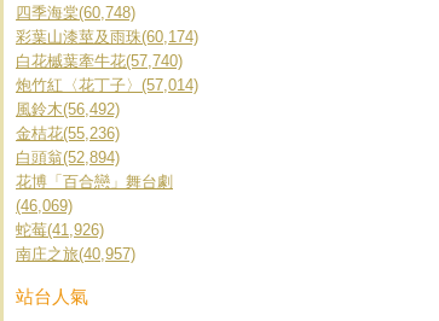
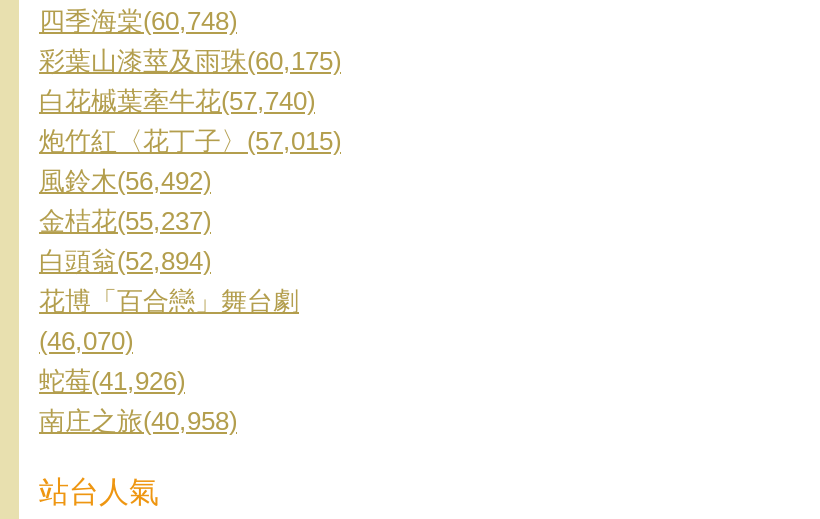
- 彩葉山漆莖及雨珠(60,174)
+ 彩葉山漆莖及雨珠(60,175)

- 炮竹紅〈花丁子〉(57,014)
+ 炮竹紅〈花丁子〉(57,015)

- 金桔花(55,236)
+ 金桔花(55,237)

- (46,069)
+ (46,070)

- 南庄之旅(40,957)
+ 南庄之旅(40,958)
